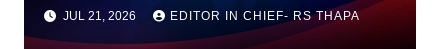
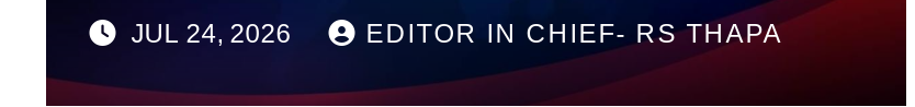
- JUL 21, 2026
+ JUL 24, 2026
